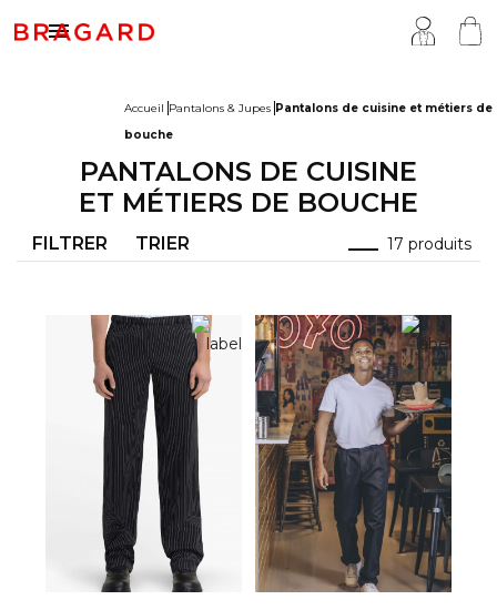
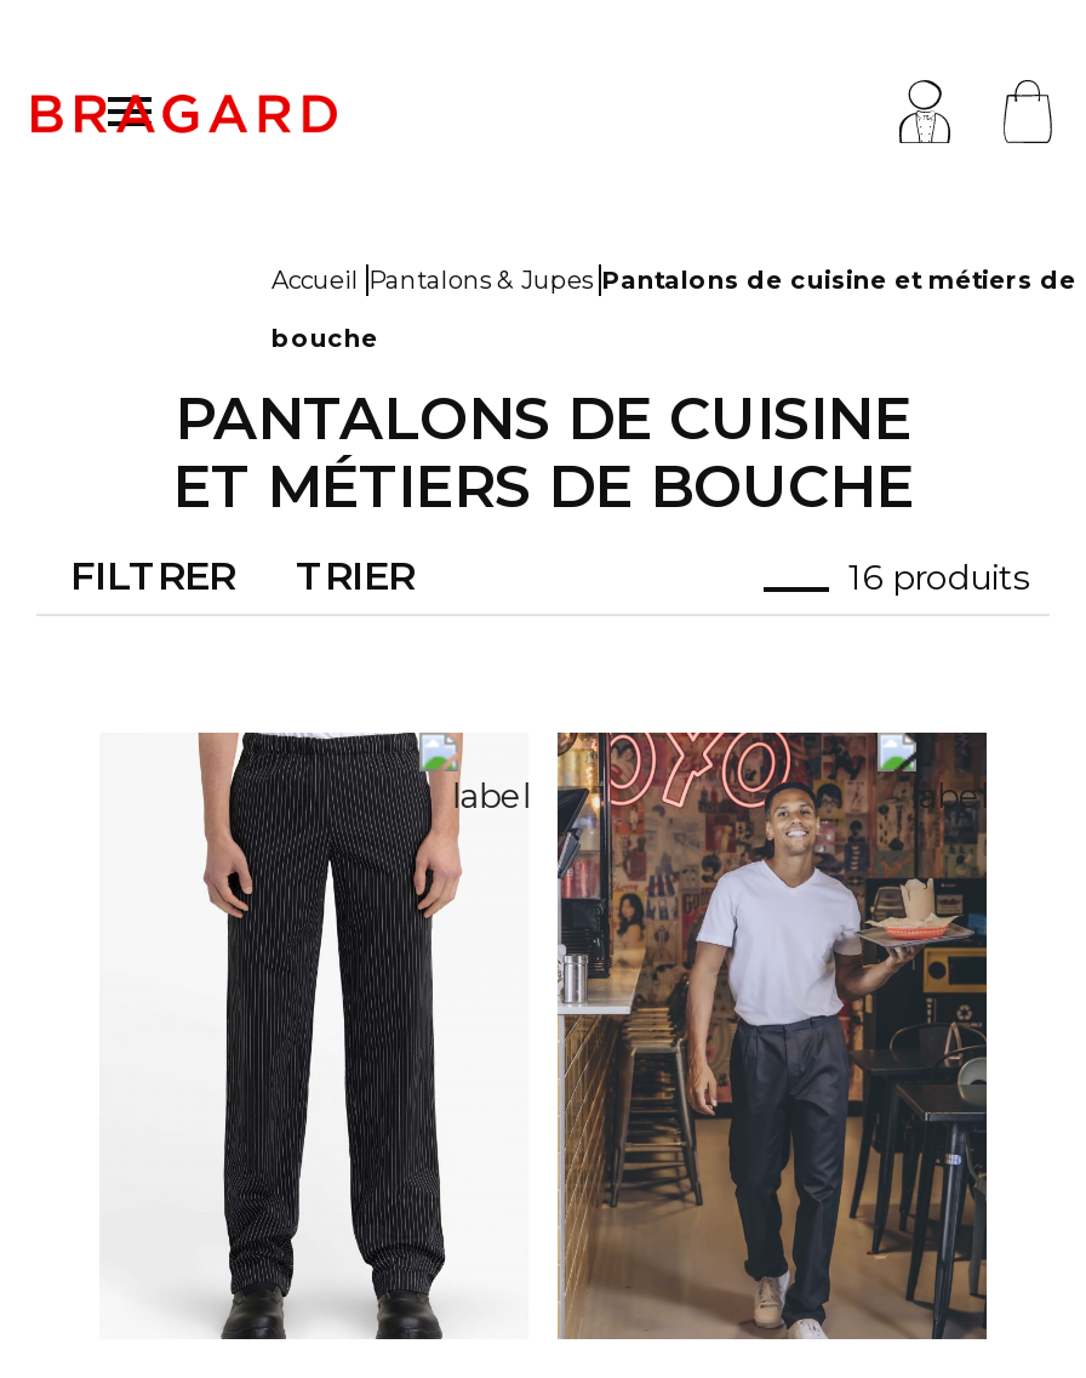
- 17 produits
+ 16 produits
